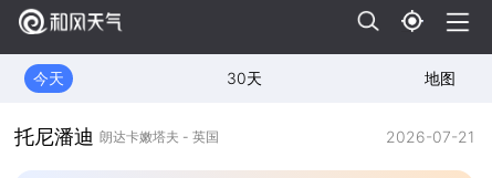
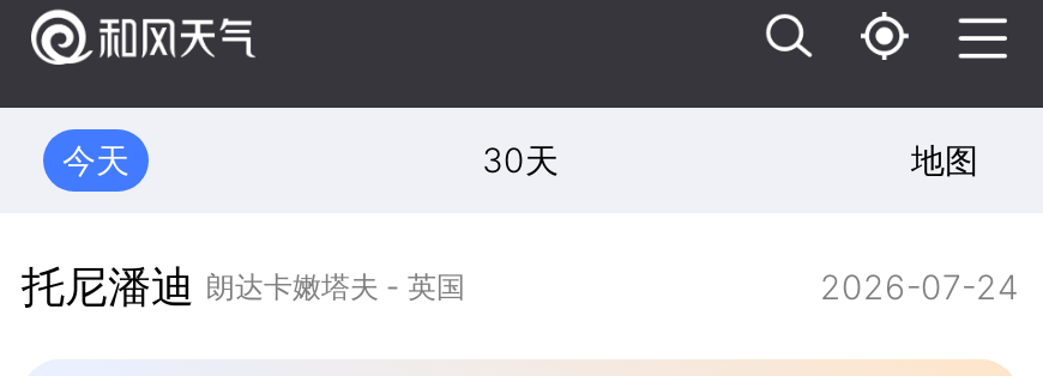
- 2026-07-21
+ 2026-07-24
